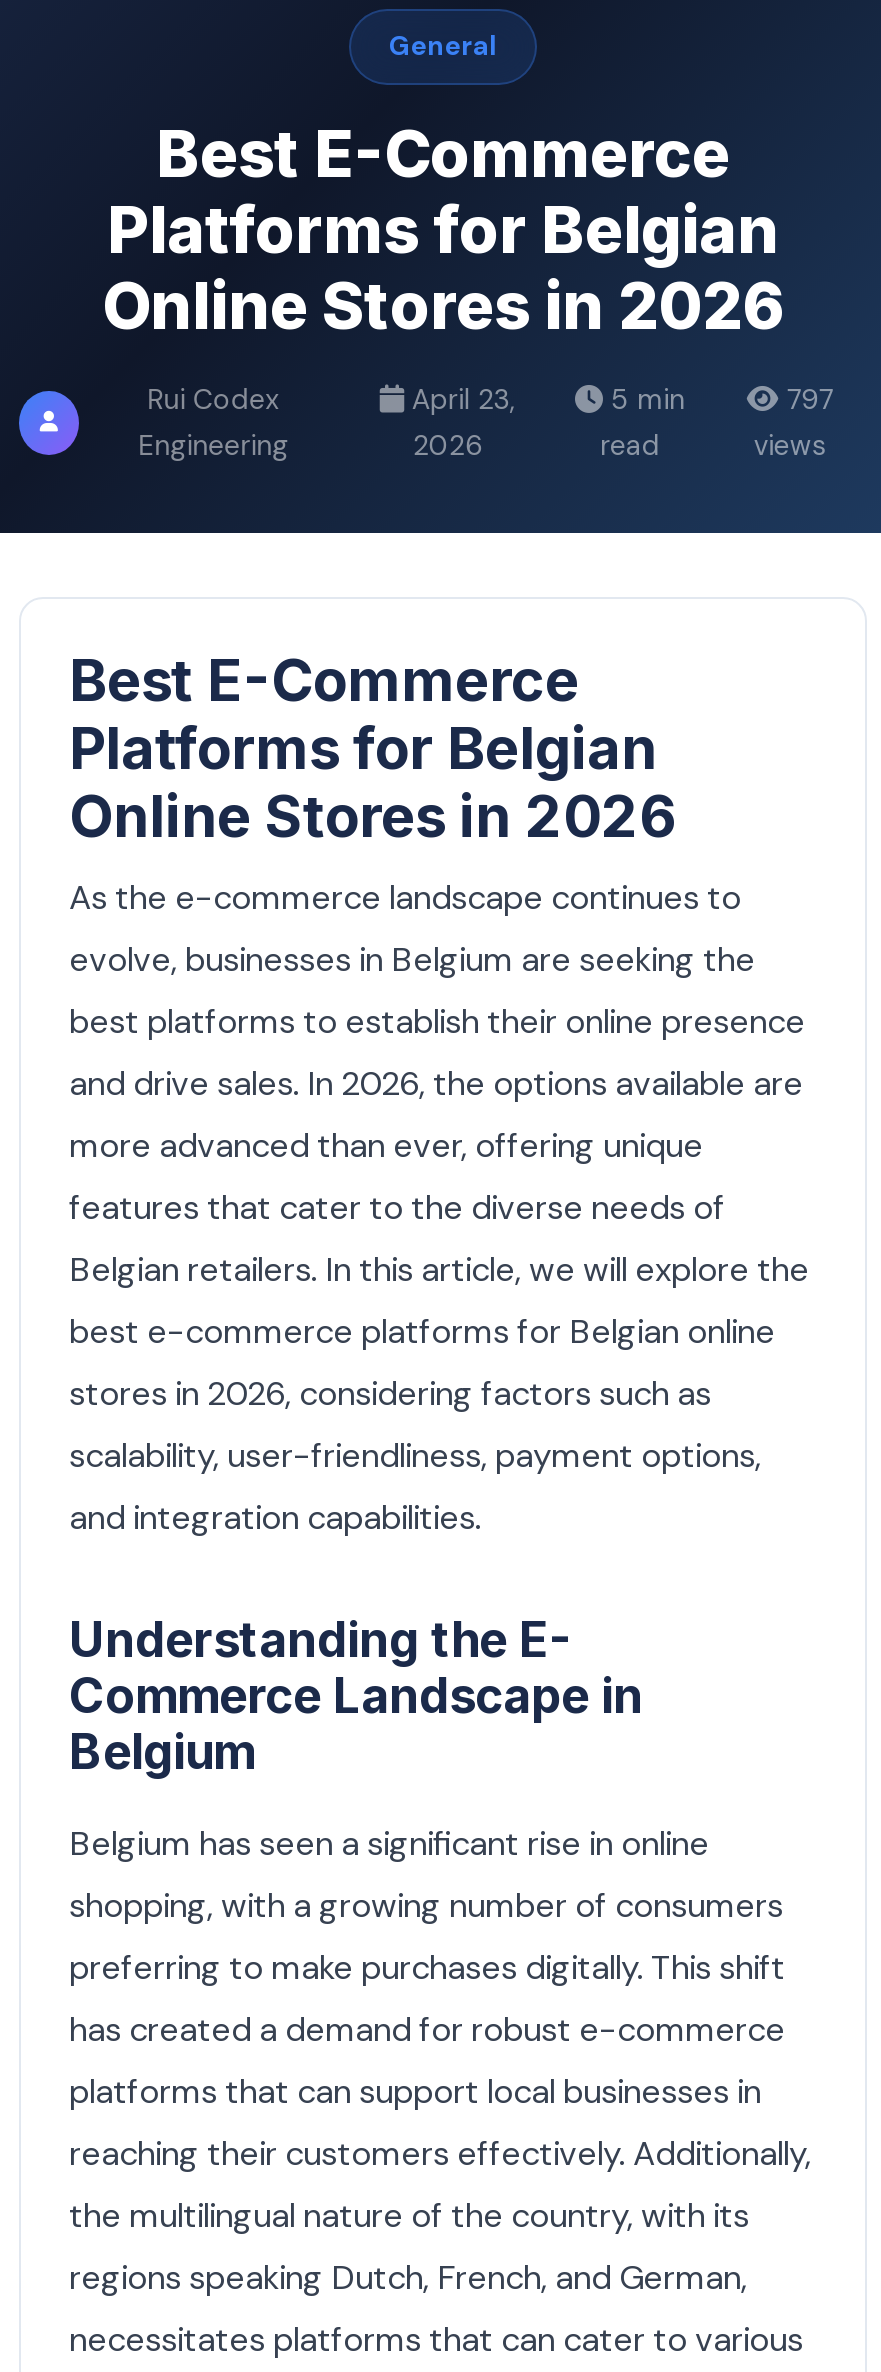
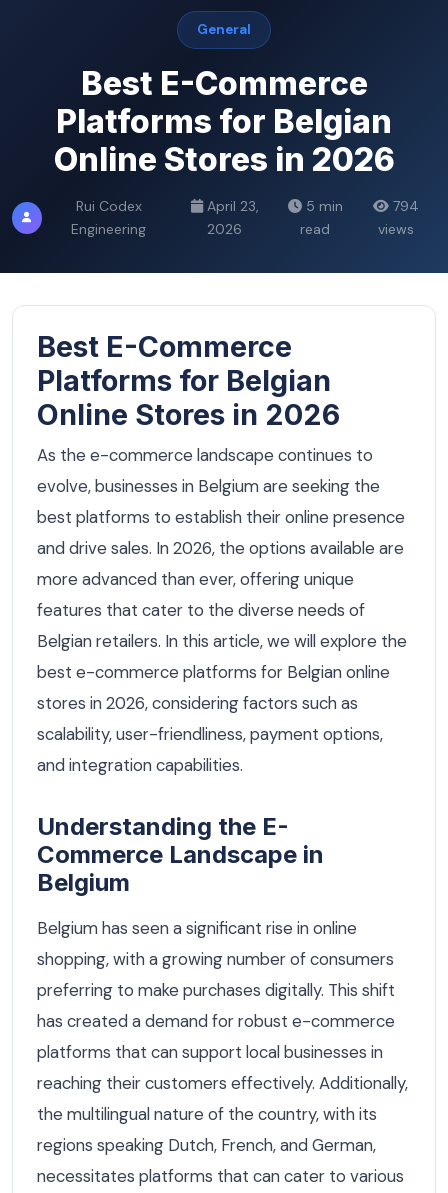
- 797
+ 794
